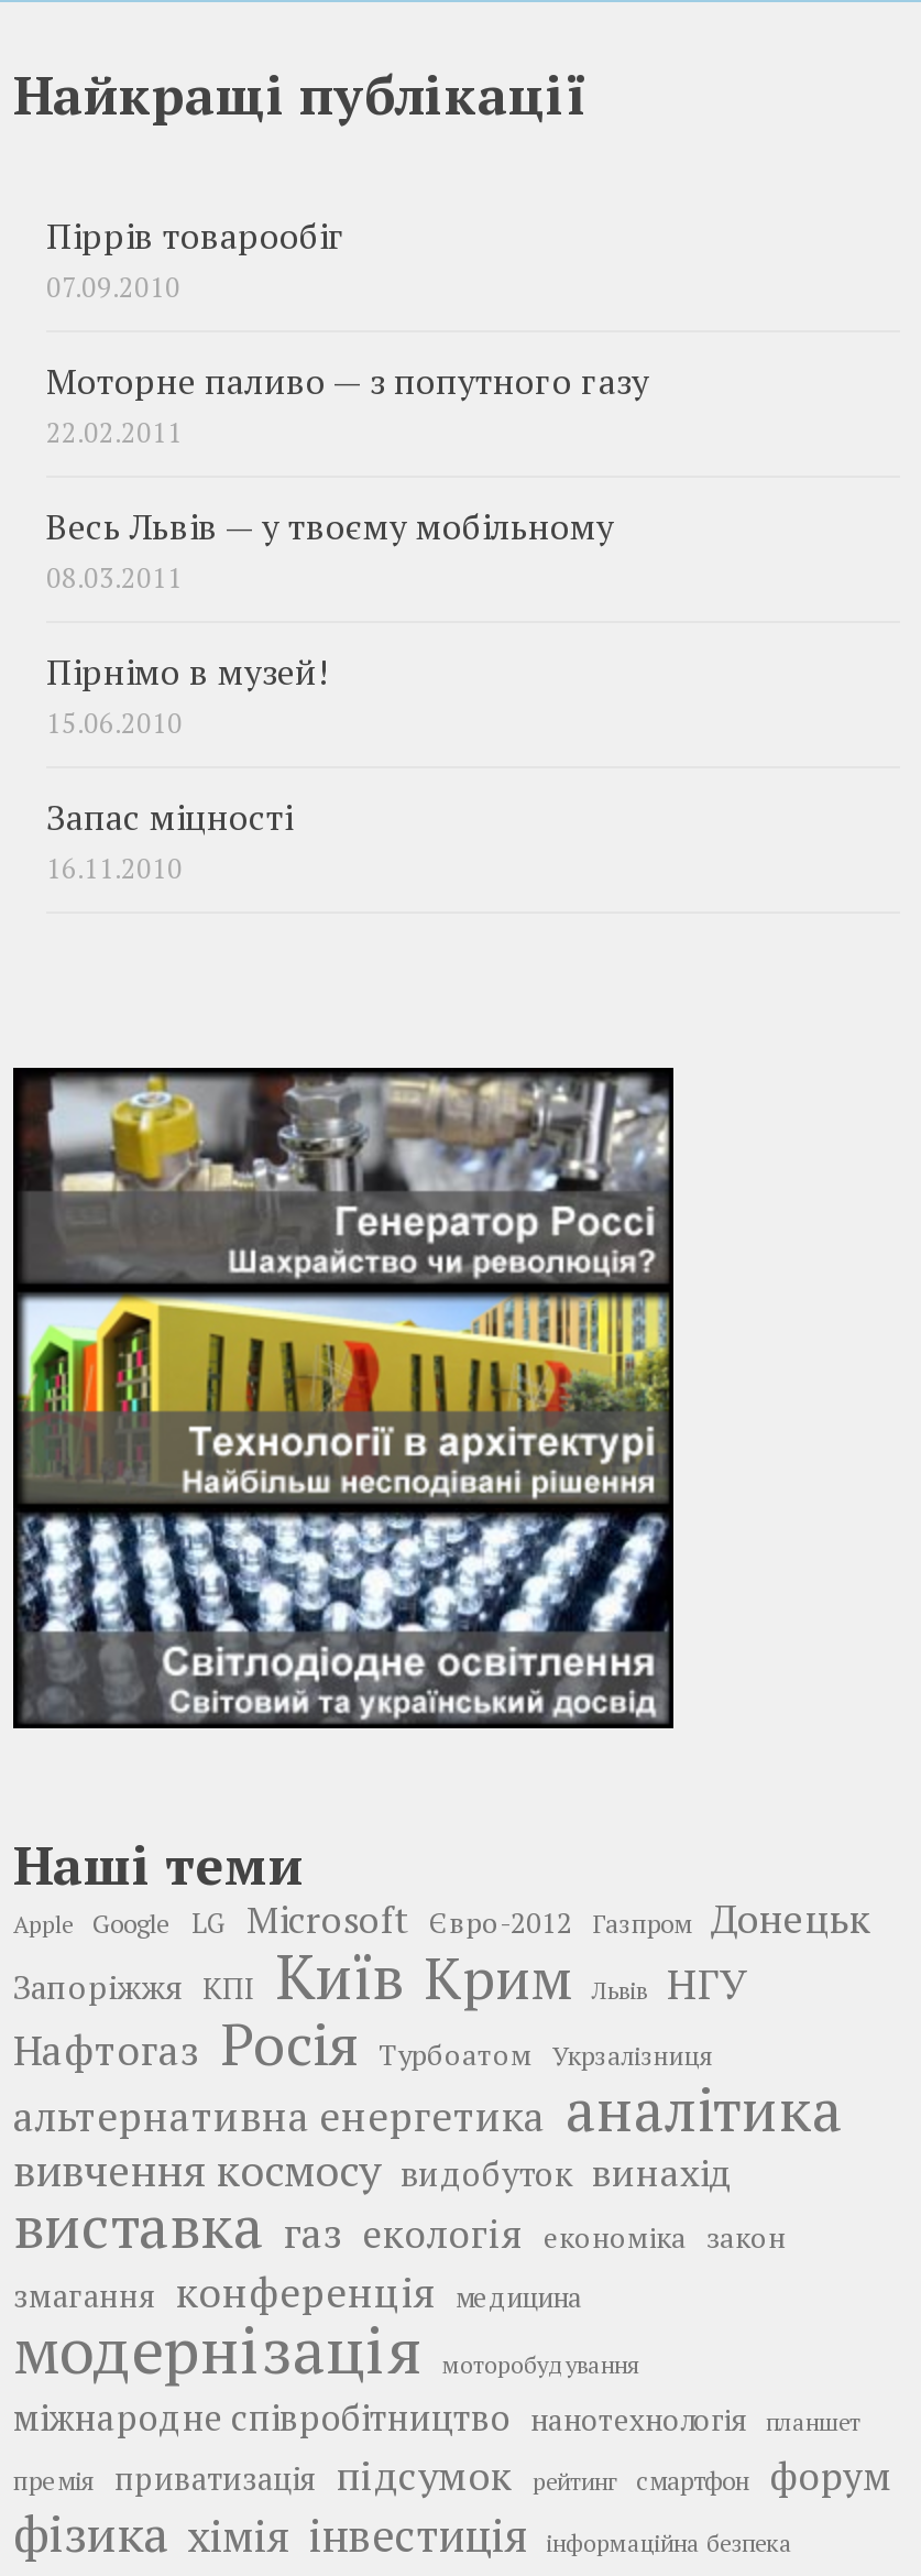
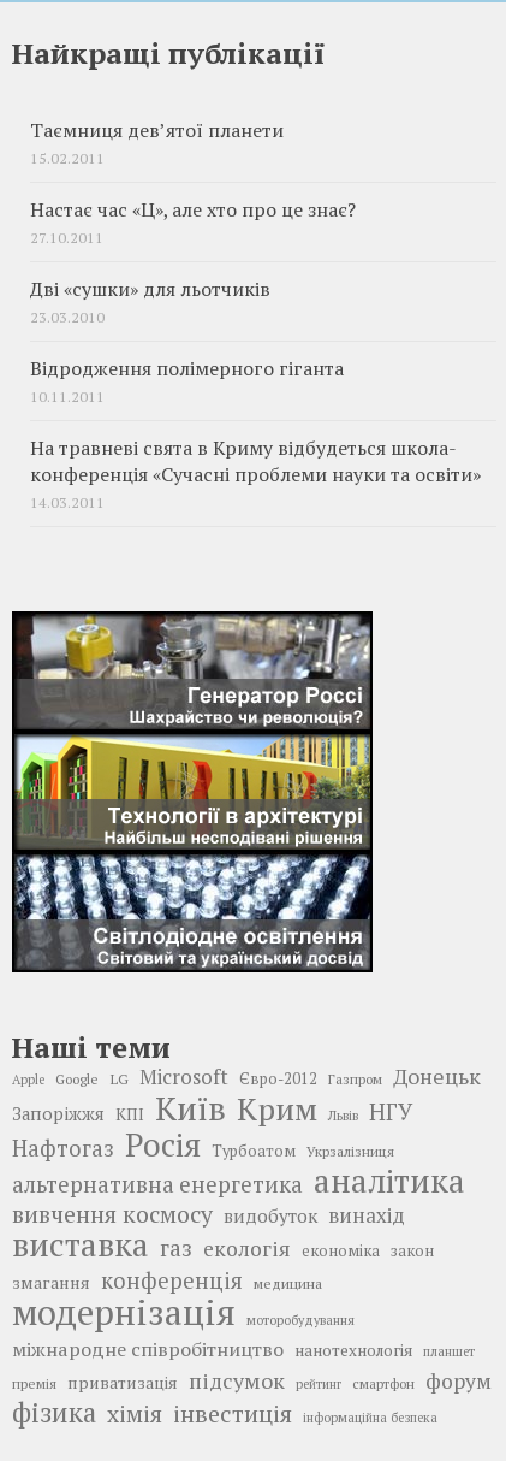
- Піррів товарообіг
- 07.09.2010
+ Таємниця дев’ятої планети
+ 15.02.2011

- Моторне паливо — з попутного газу
- 22.02.2011
+ Настає час «Ц», але хто про це знає?
+ 27.10.2011

- Весь Львів — у твоєму мобільному
- 08.03.2011
+ Дві «сушки» для льотчиків
+ 23.03.2010

- Пірнімо в музей!
- 15.06.2010
+ Відродження полімерного гіганта
+ 10.11.2011

- Запас міцності
- 16.11.2010
+ На травневі свята в Криму відбудеться школа-
+ конференція «Сучасні проблеми науки та освіти»
+ 14.03.2011
